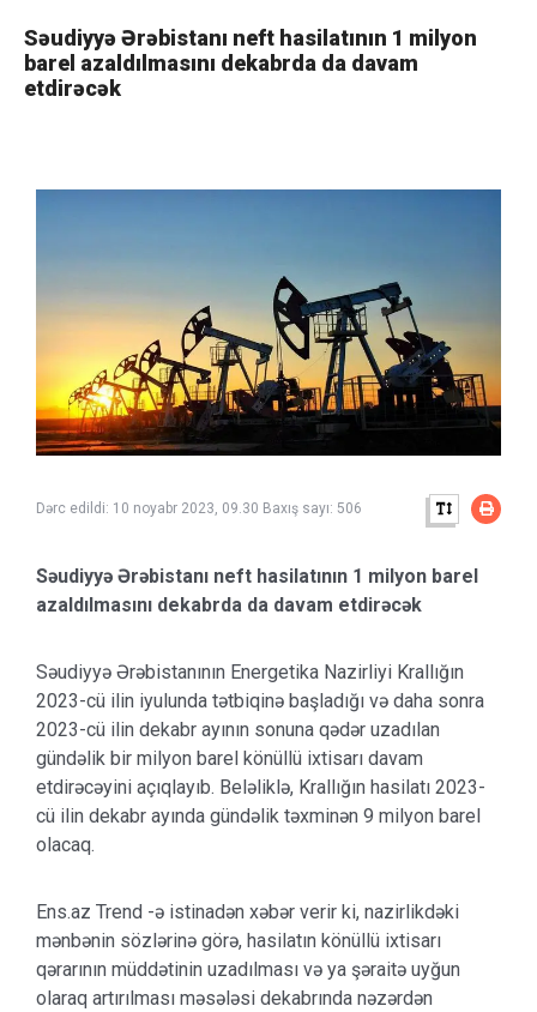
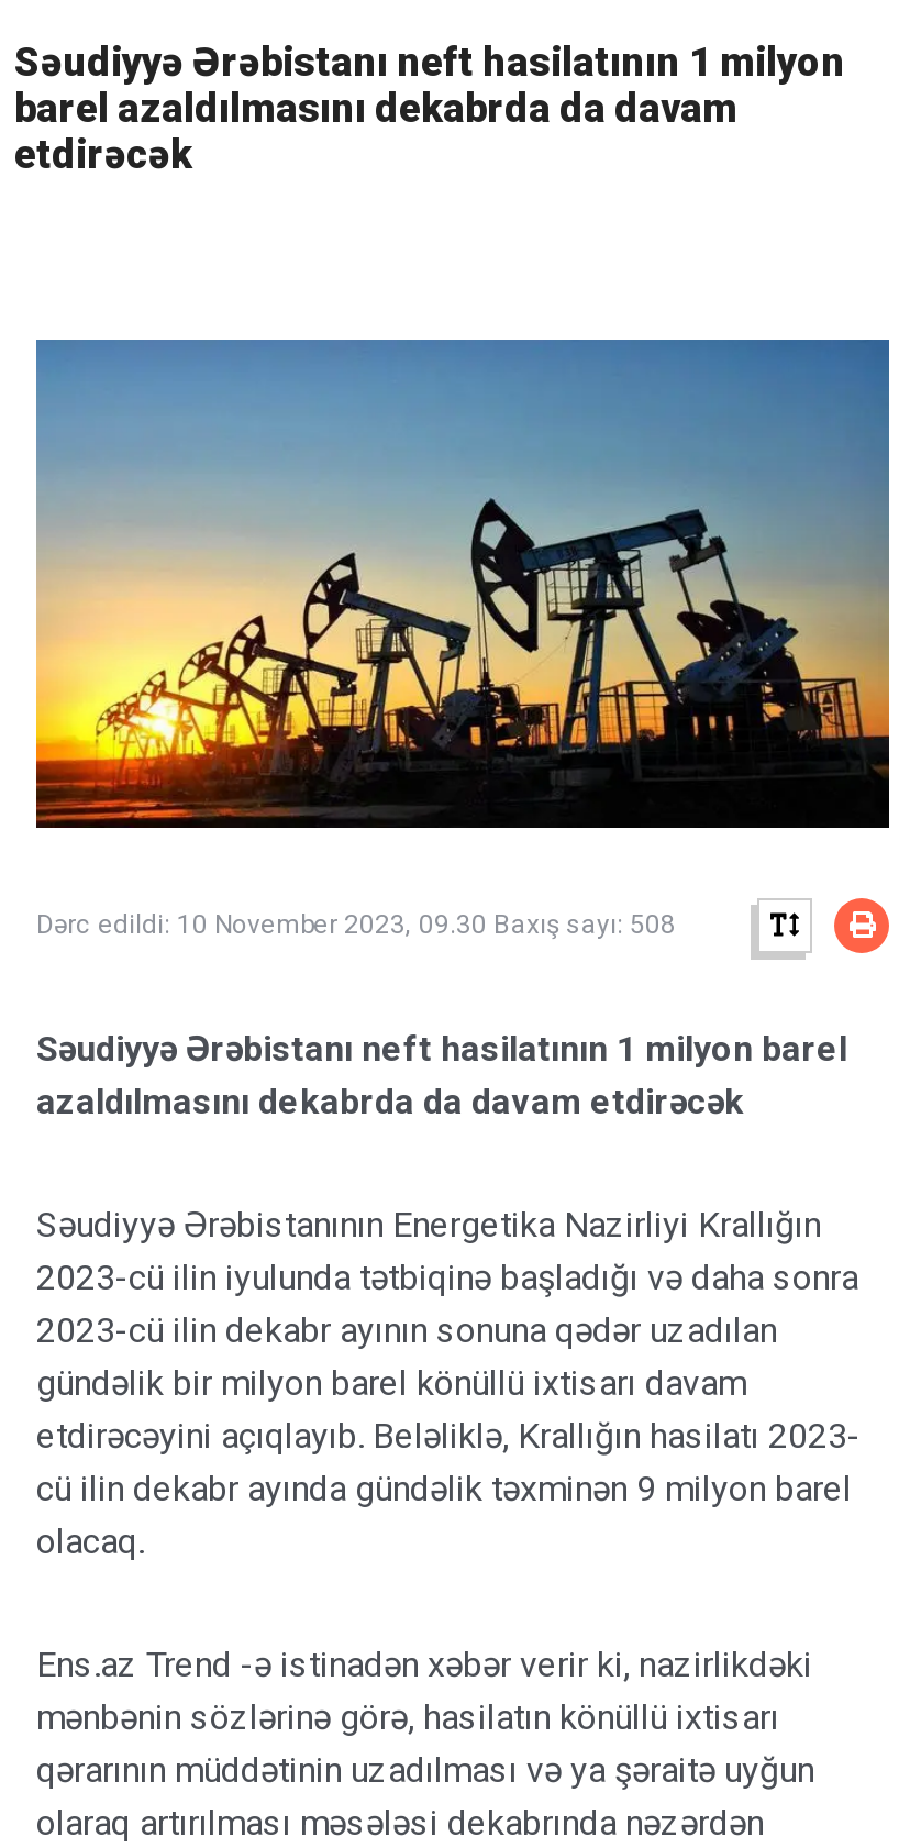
- Dərc edildi: 10 noyabr 2023, 09.30 Baxış sayı: 506
+ Dərc edildi: 10 November 2023, 09.30 Baxış sayı: 508
